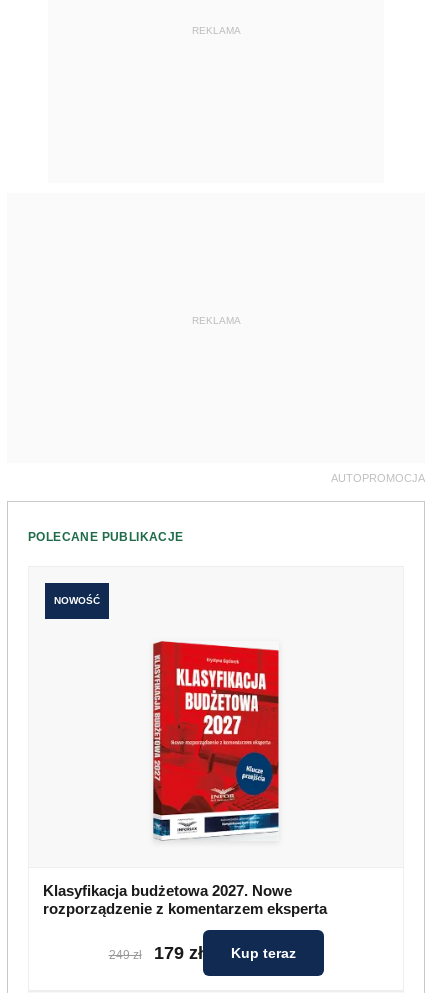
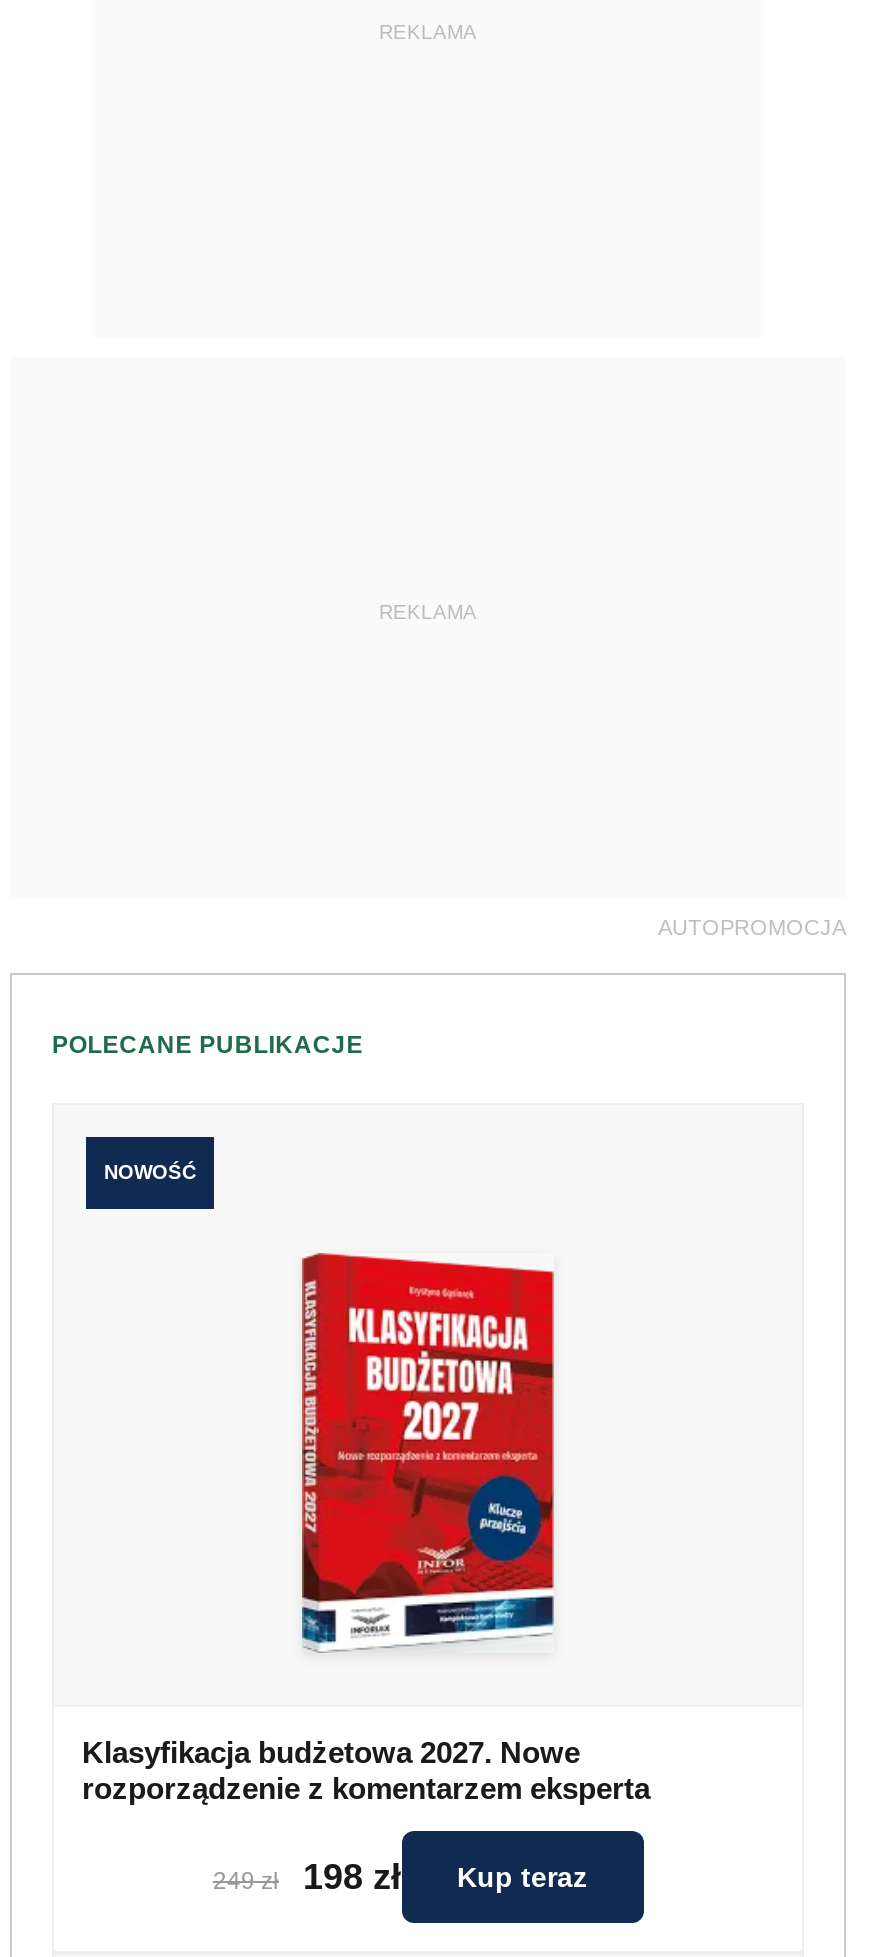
- 179 zł
+ 198 zł
